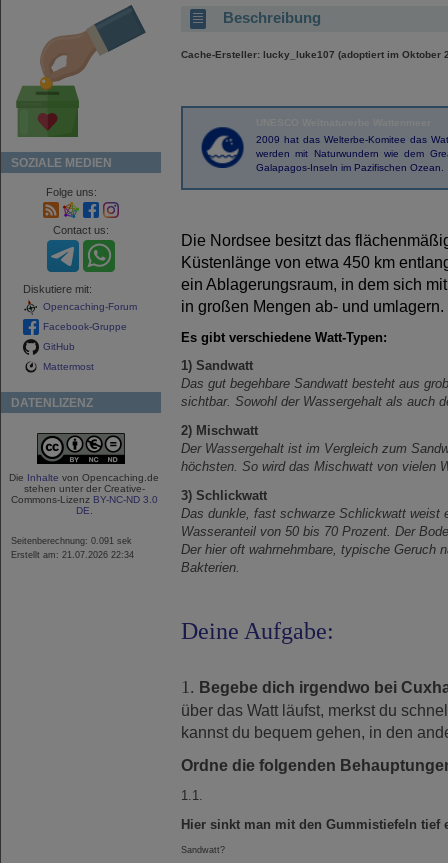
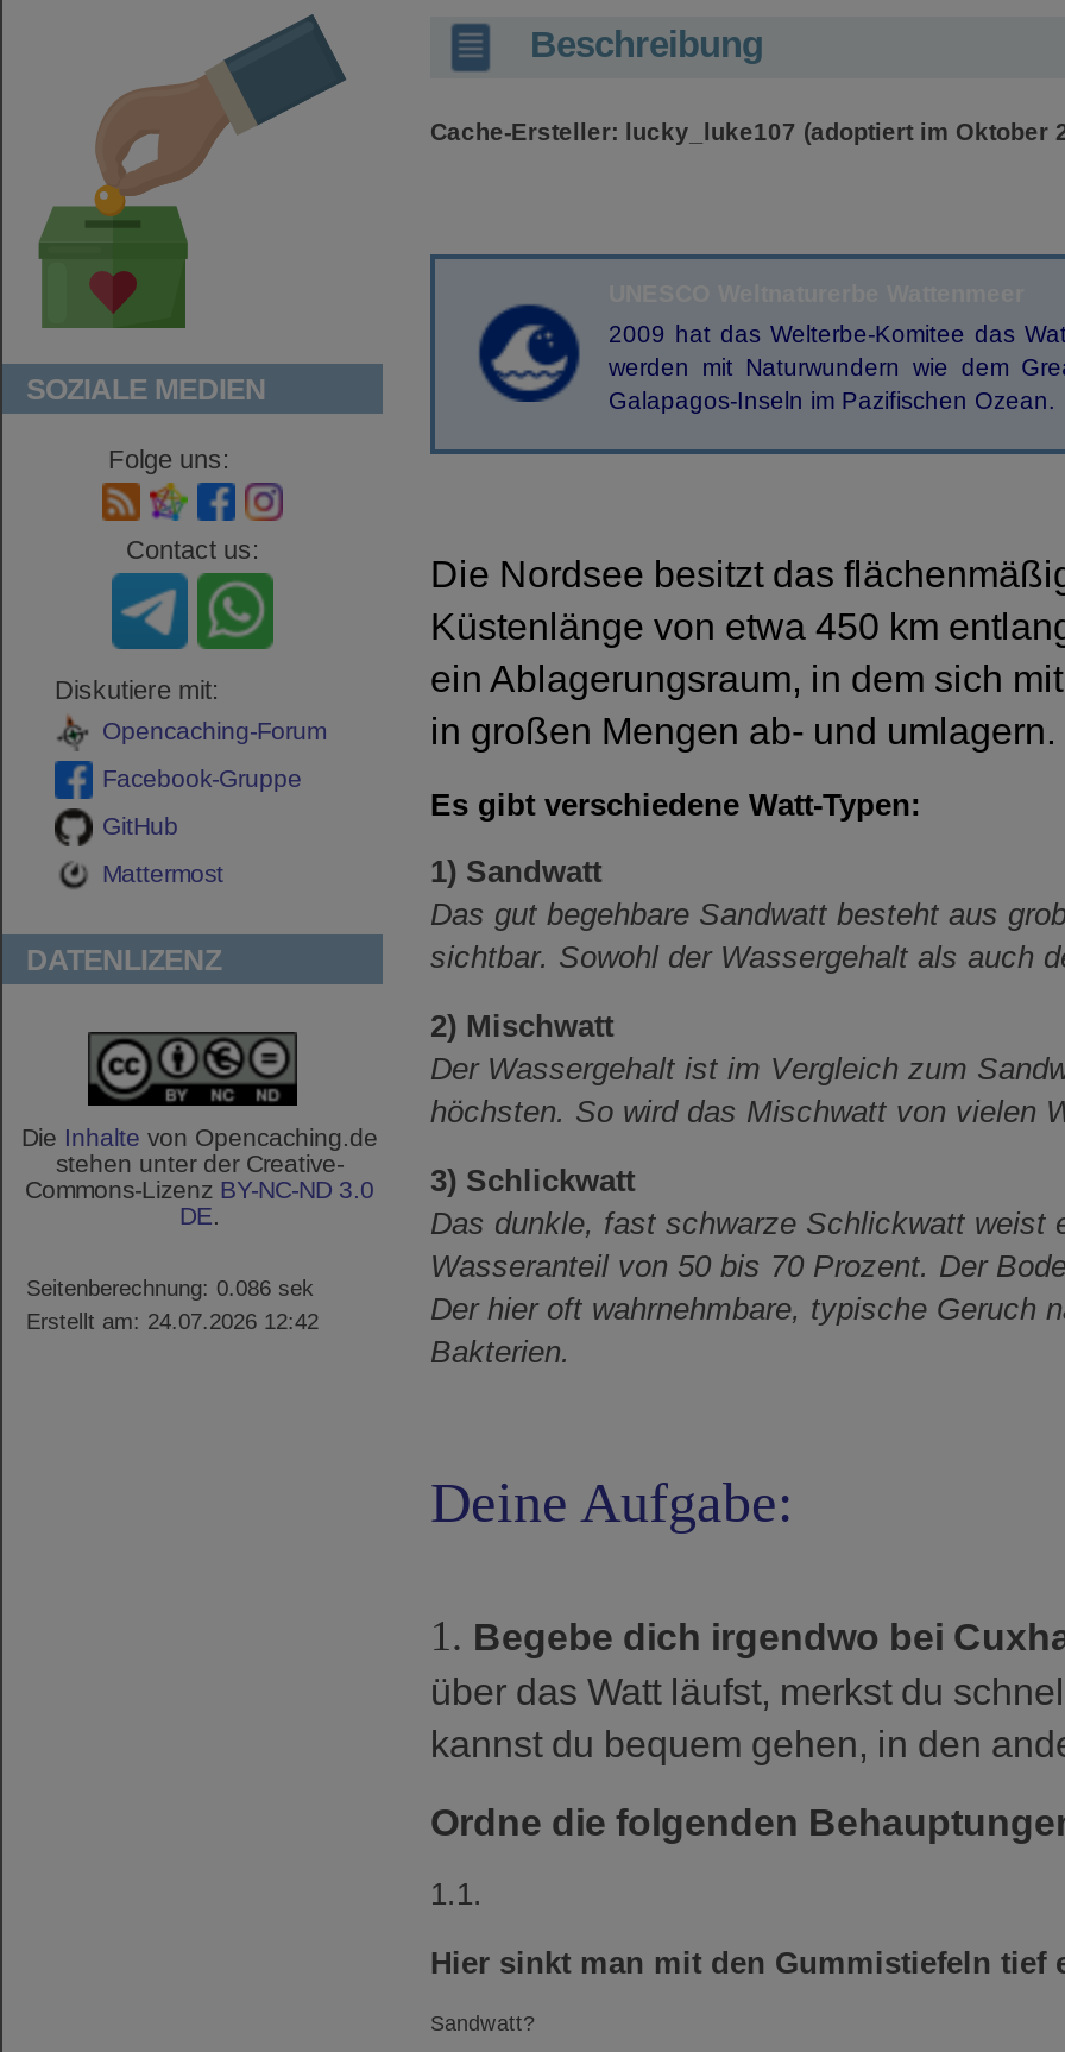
- Seitenberechnung: 0.091 sek
+ Seitenberechnung: 0.086 sek

- Erstellt am: 21.07.2026 22:34
+ Erstellt am: 24.07.2026 12:42
